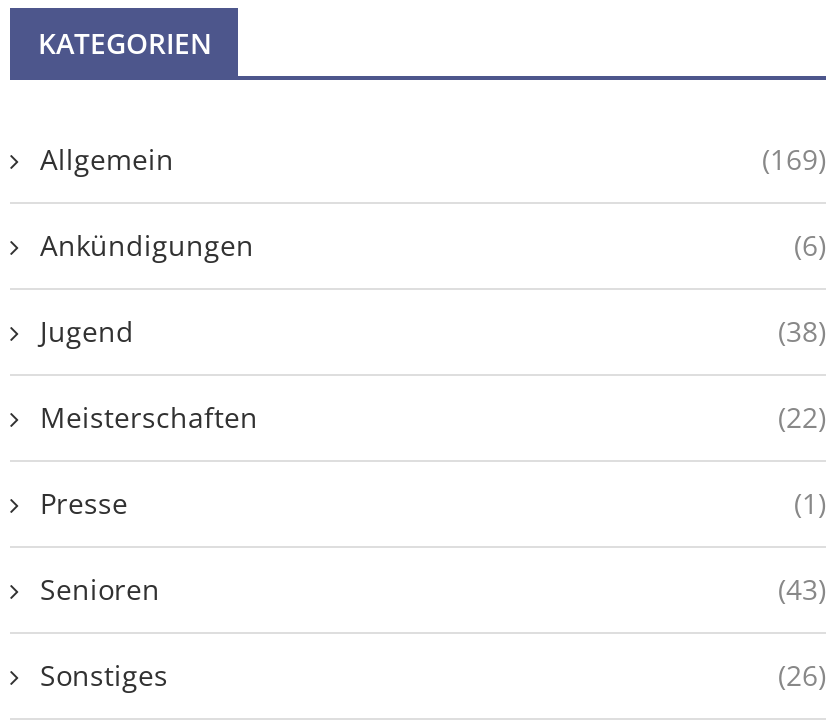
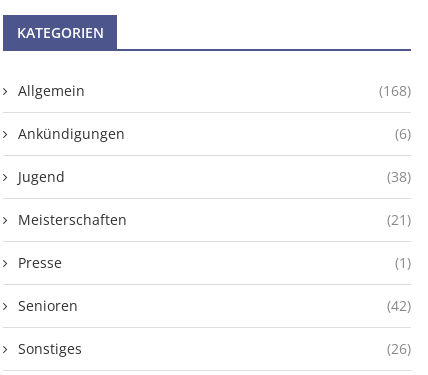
- (169)
+ (168)

- (22)
+ (21)

- (43)
+ (42)
